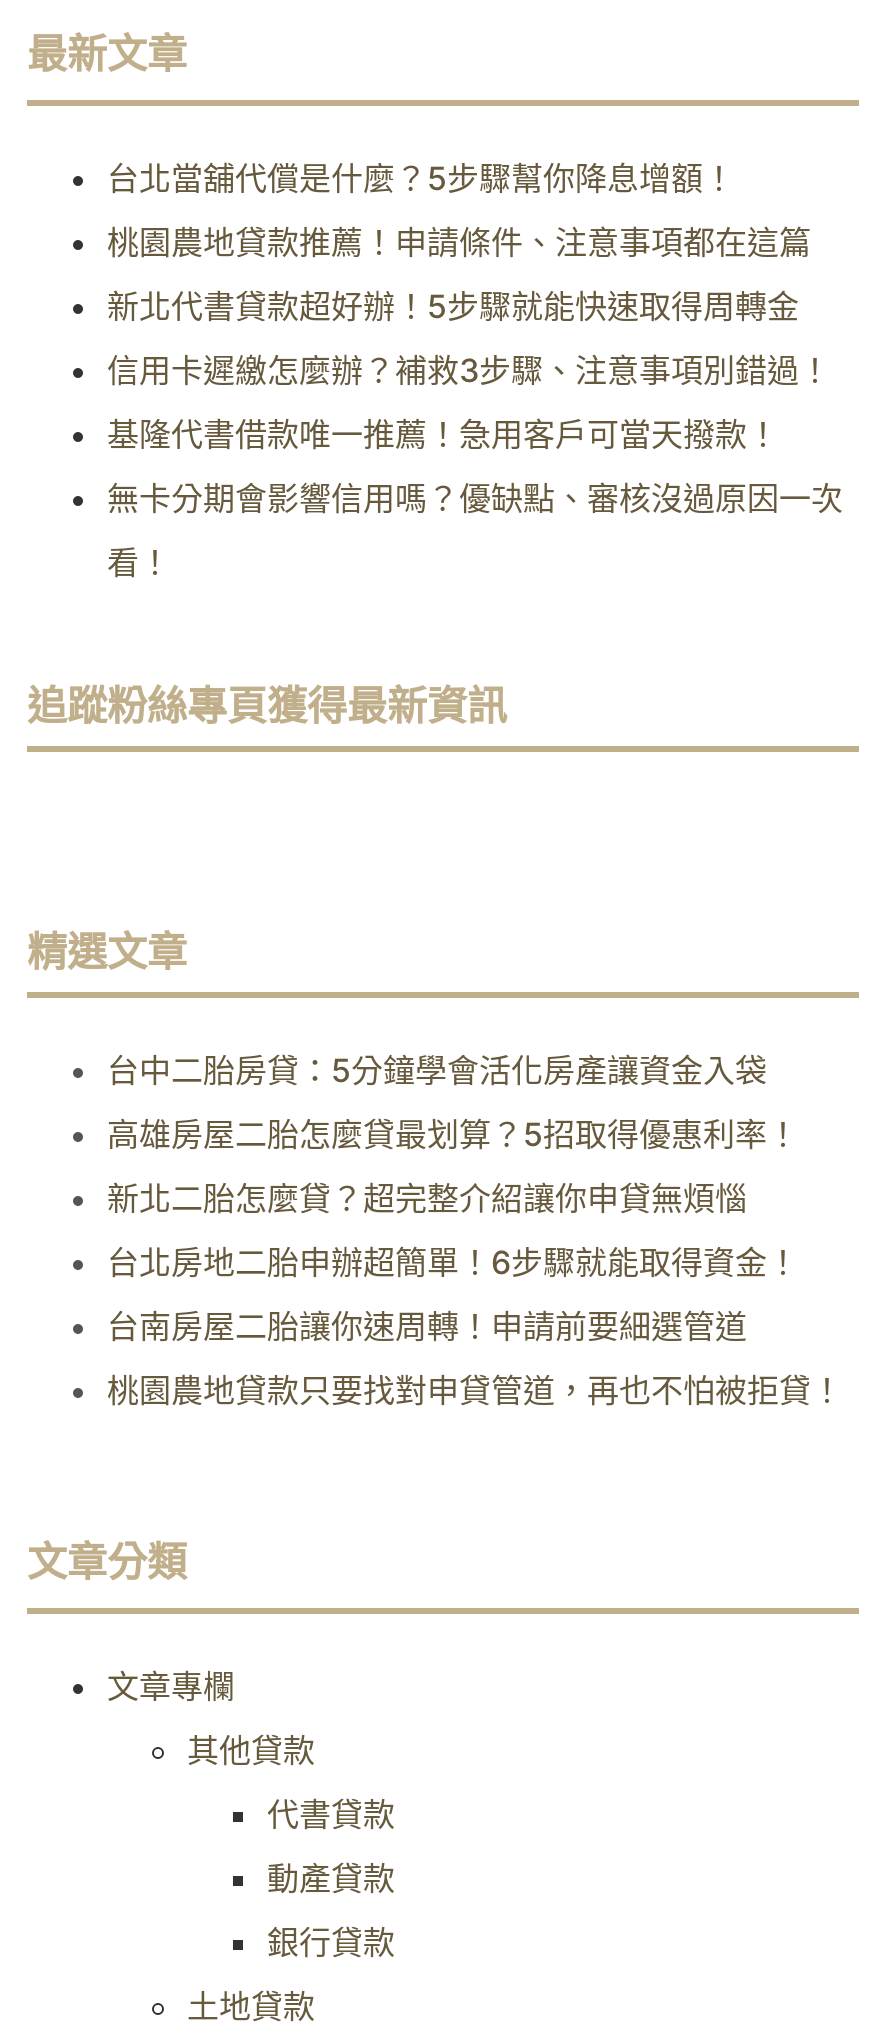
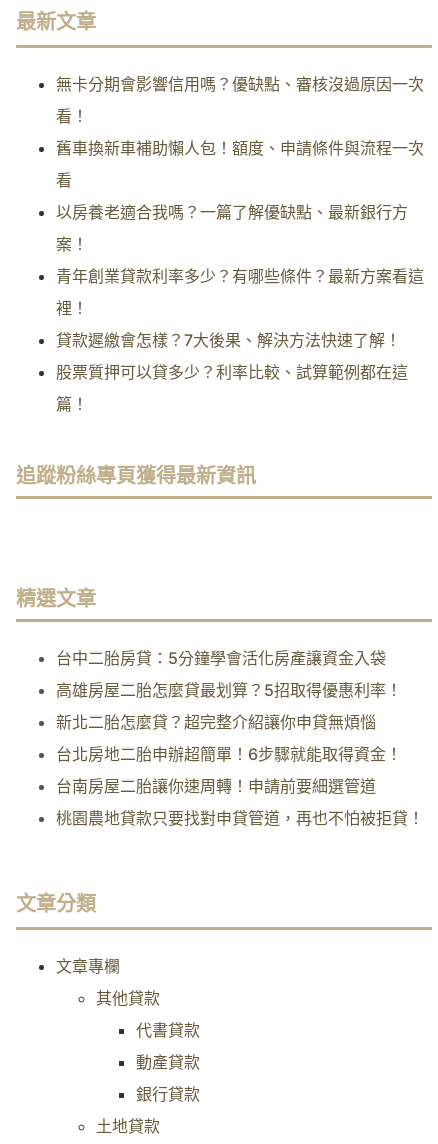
- 台北當舖代償是什麼？5步驟幫你降息增額！
- 桃園農地貸款推薦！申請條件、注意事項都在這篇
- 新北代書貸款超好辦！5步驟就能快速取得周轉金
- 信用卡遲繳怎麼辦？補救3步驟、注意事項別錯過！
- 基隆代書借款唯一推薦！急用客戶可當天撥款！

moved up: 無卡分期會影響信用嗎？優缺點、審核沒過原因一次 | 看！

+ 舊車換新車補助懶人包！額度、申請條件與流程一次
+ 看
+ 以房養老適合我嗎？一篇了解優缺點、最新銀行方
+ 案！
+ 青年創業貸款利率多少？有哪些條件？最新方案看這
+ 裡！
+ 貸款遲繳會怎樣？7大後果、解決方法快速了解！
+ 股票質押可以貸多少？利率比較、試算範例都在這
+ 篇！
